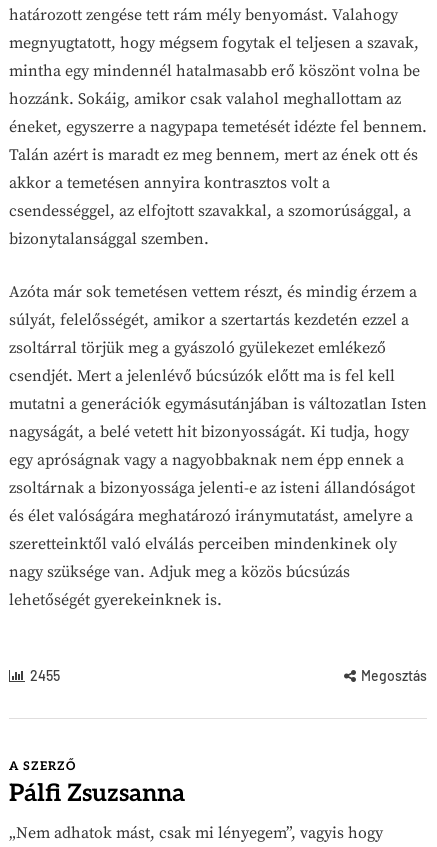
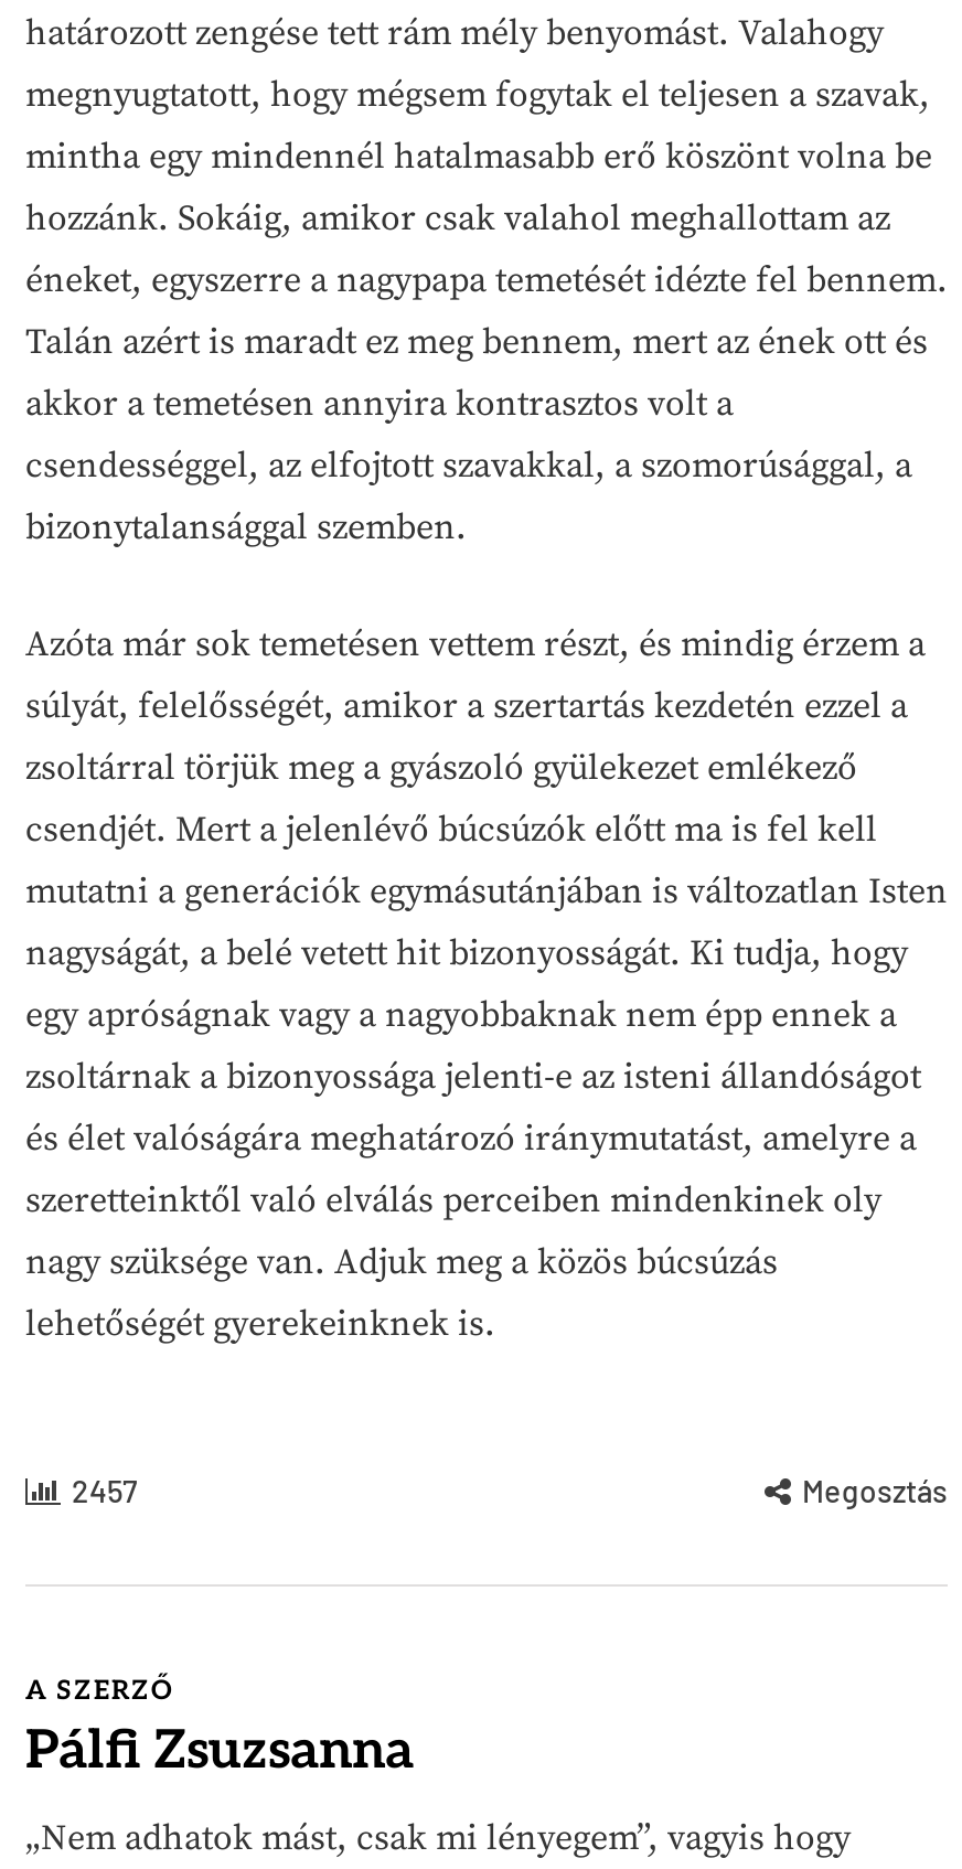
- 2455
+ 2457
